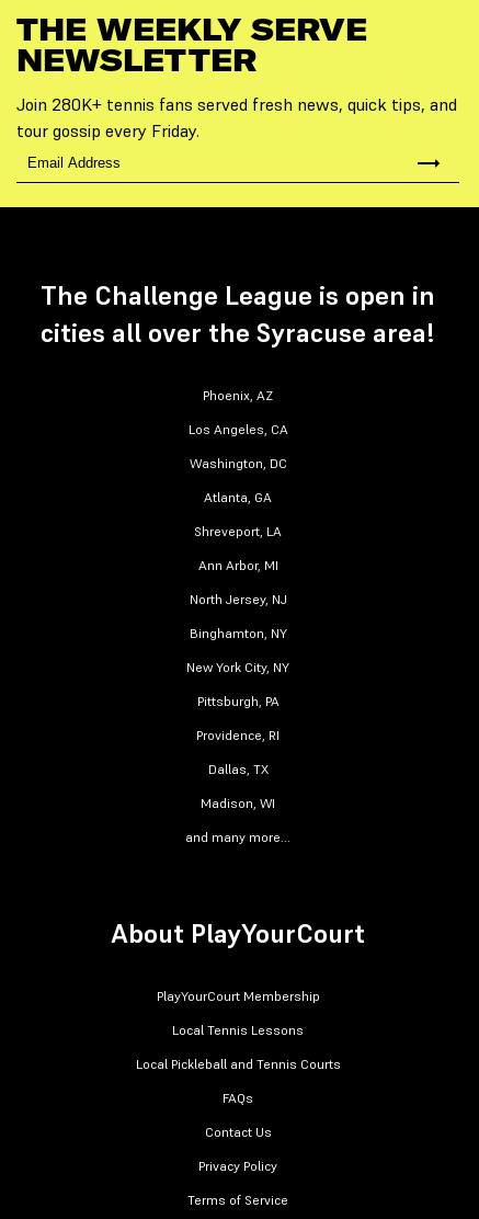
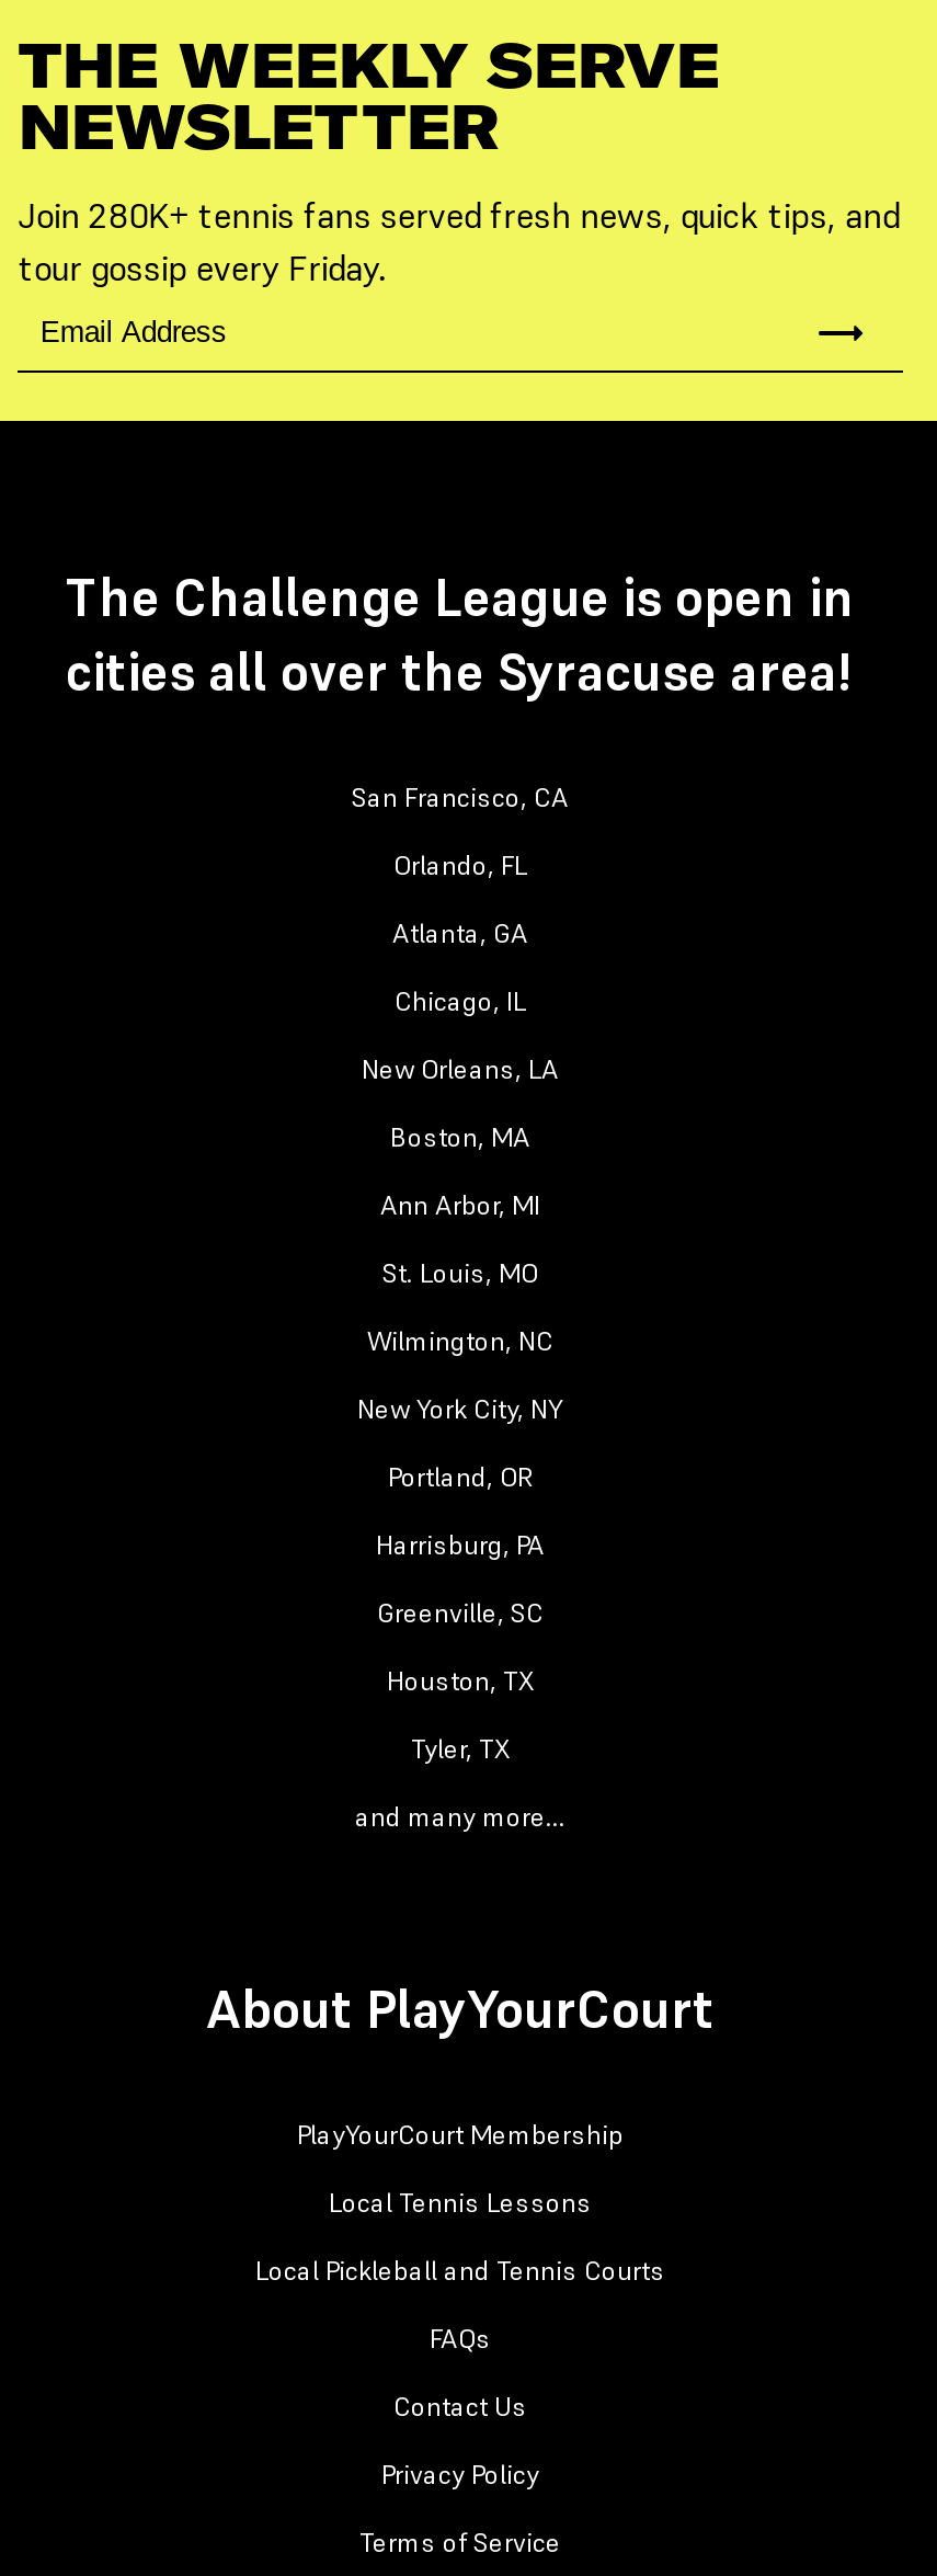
- Phoenix, AZ
- Los Angeles, CA
- Washington, DC
+ San Francisco, CA
+ Orlando, FL

moved up: Atlanta, GA

- Shreveport, LA
+ Chicago, IL
+ New Orleans, LA
+ Boston, MA

- North Jersey, NJ
+ St. Louis, MO

- Binghamton, NY
+ Wilmington, NC

- Pittsburgh, PA
- Providence, RI
- Dallas, TX
- Madison, WI
+ Portland, OR
+ Harrisburg, PA
+ Greenville, SC
+ Houston, TX
+ Tyler, TX
